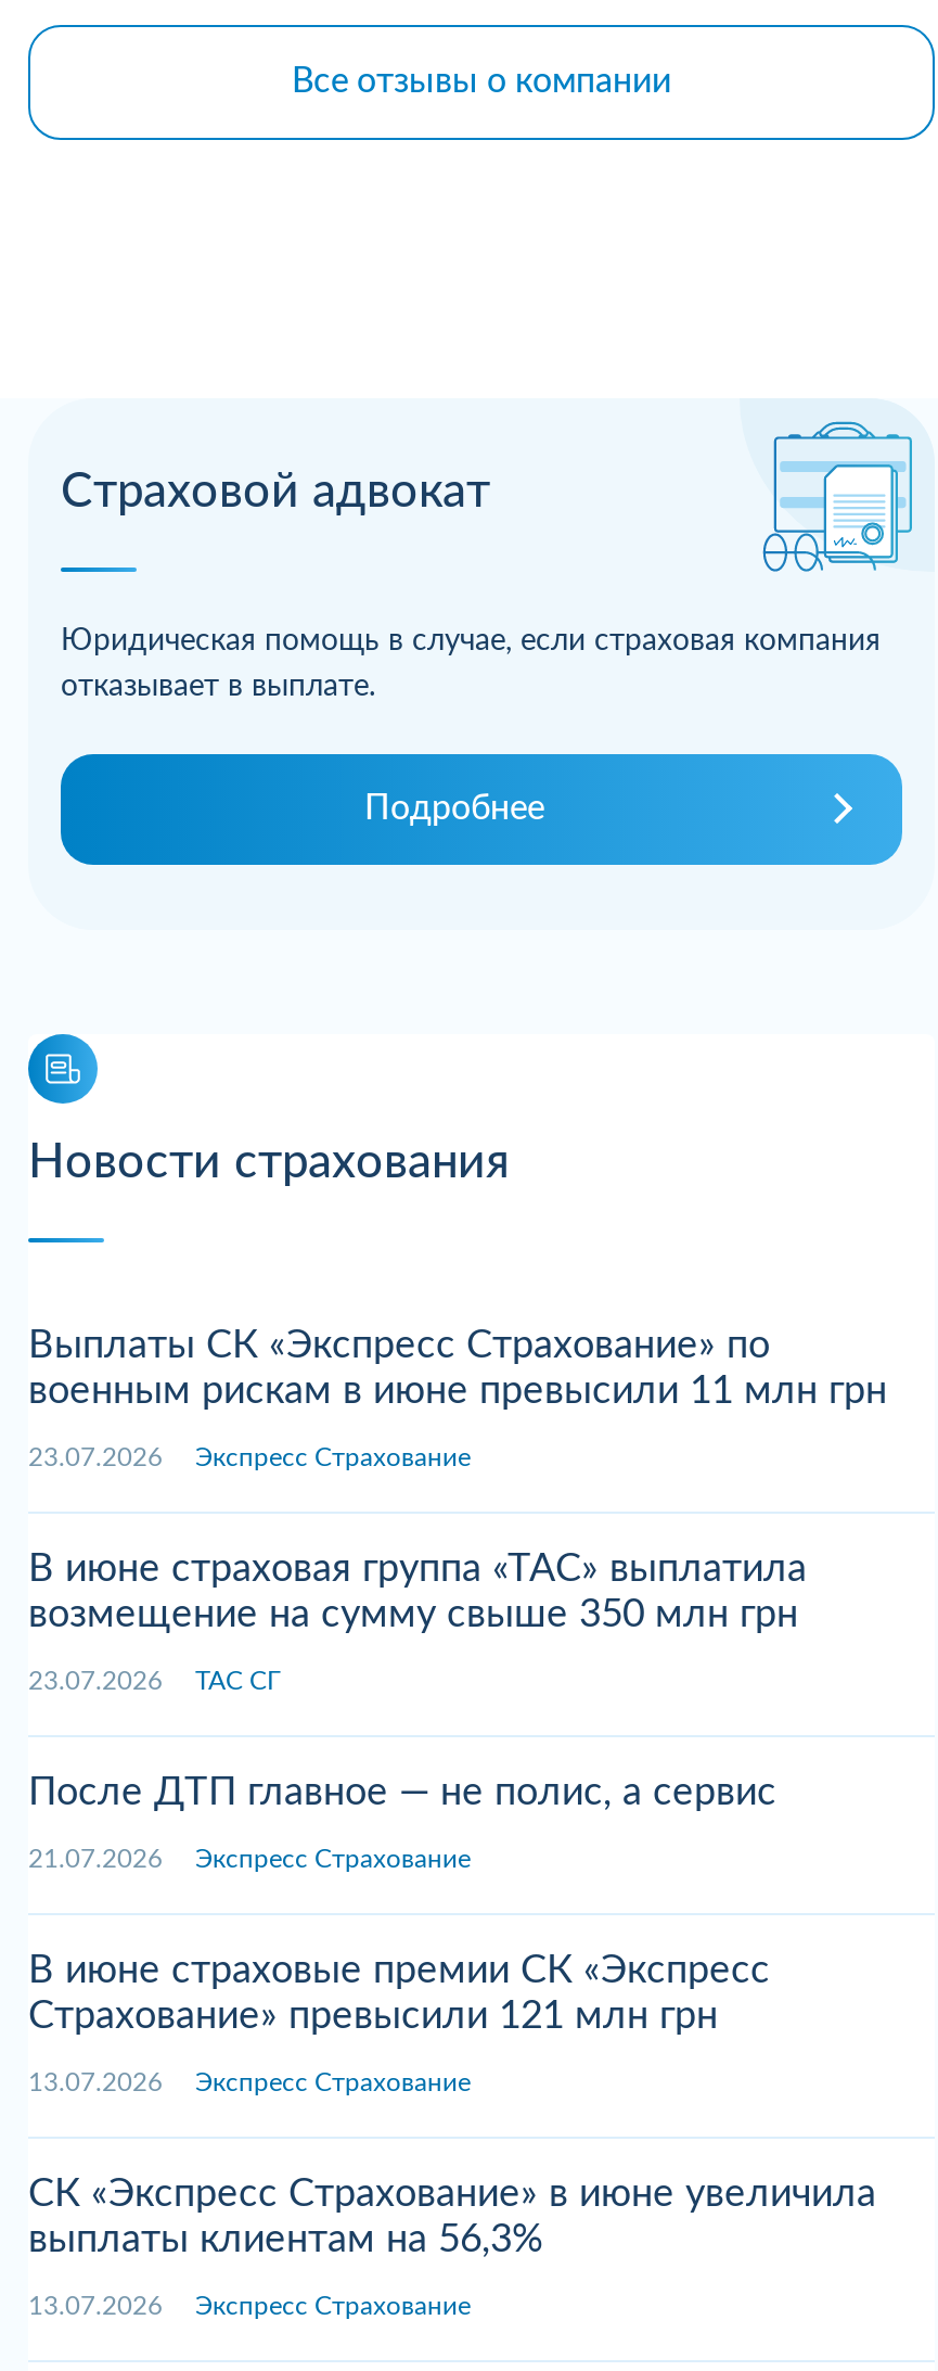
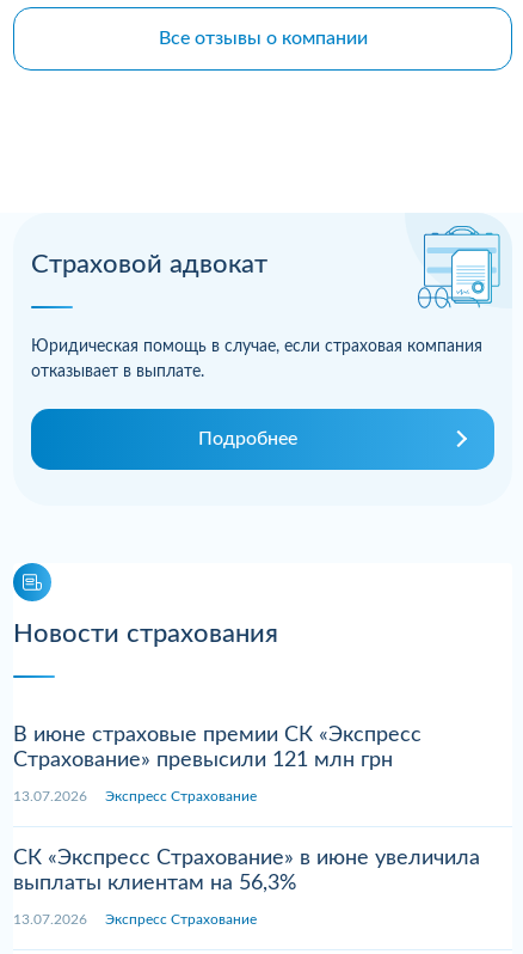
- Выплаты СК «Экспресс Страхование» по
- военным рискам в июне превысили 11 млн грн
- 23.07.2026 Экспресс Страхование
- В июне страховая группа «ТАС» выплатила
- возмещение на сумму свыше 350 млн грн
- 23.07.2026 ТАС СГ
- После ДТП главное — не полис, а сервис
- 21.07.2026 Экспресс Страхование
